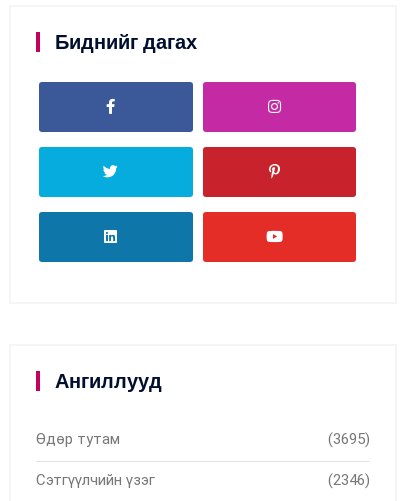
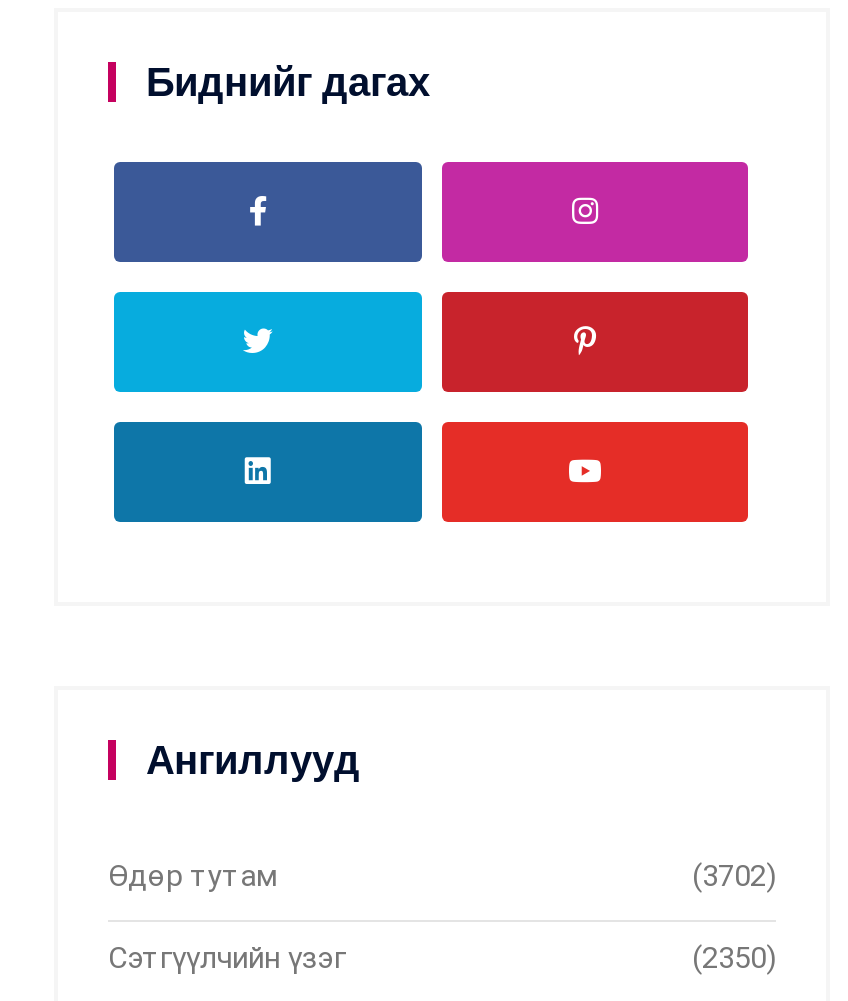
- (3695)
+ (3702)

- (2346)
+ (2350)
